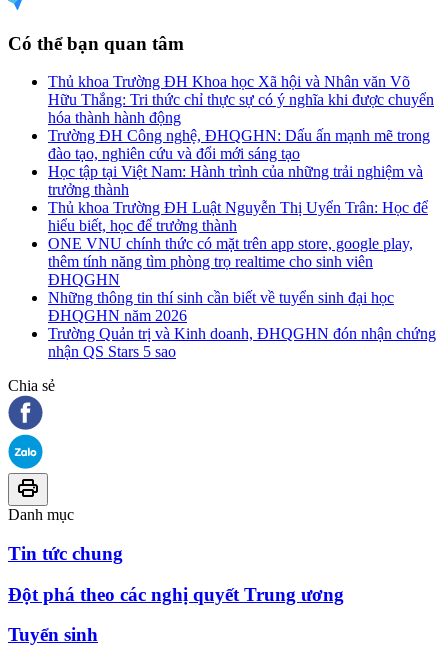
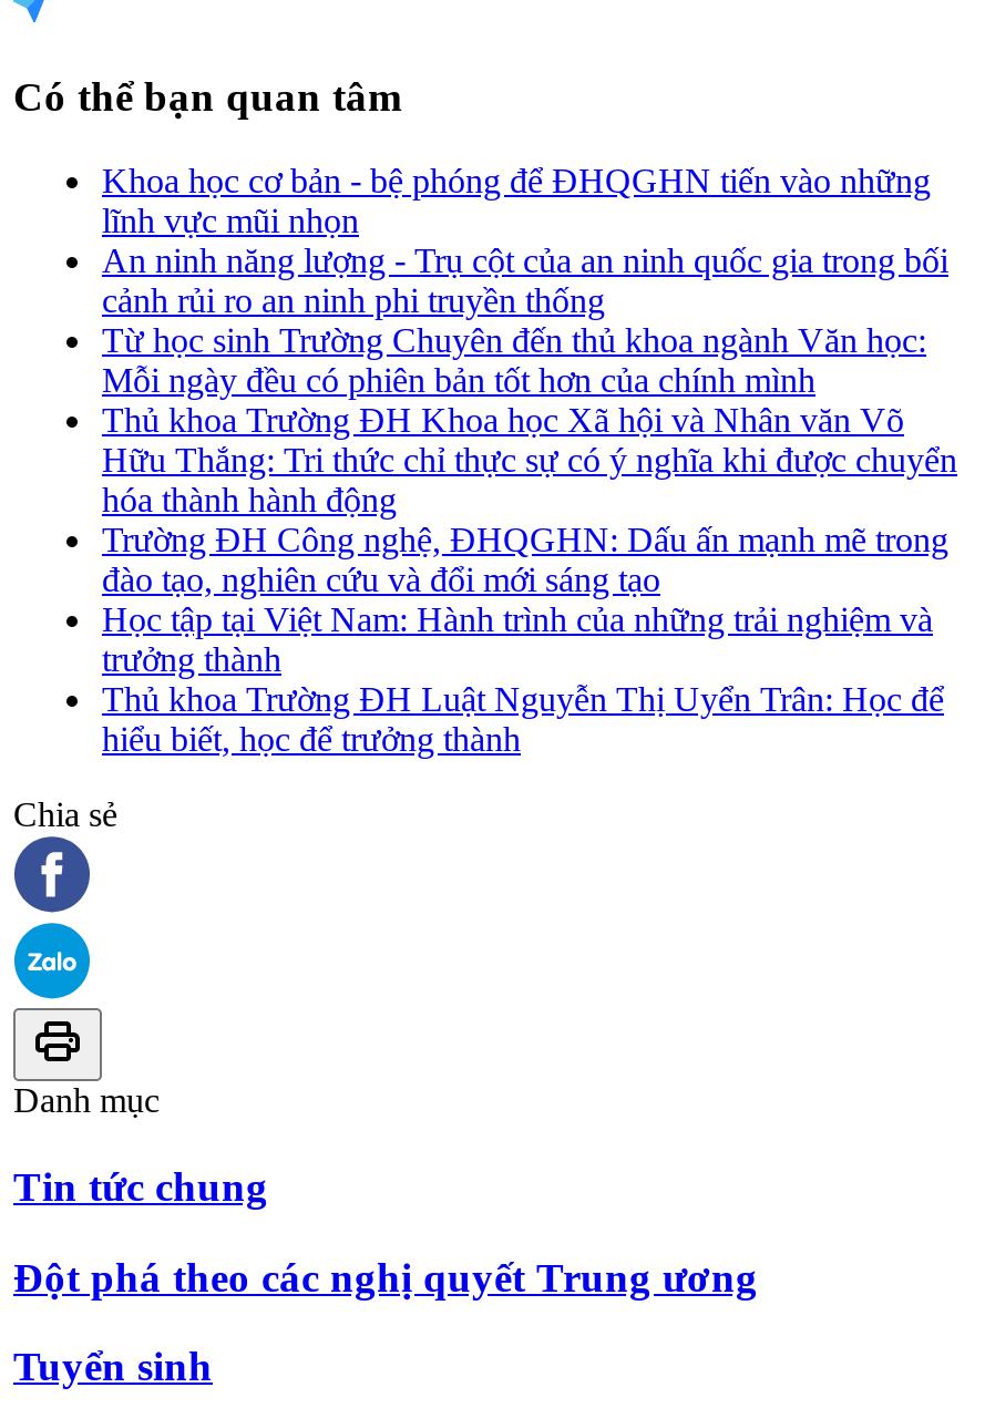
+ Khoa học cơ bản - bệ phóng để ĐHQGHN tiến vào những
+ lĩnh vực mũi nhọn
+ An ninh năng lượng - Trụ cột của an ninh quốc gia trong bối
+ cảnh rủi ro an ninh phi truyền thống
+ Từ học sinh Trường Chuyên đến thủ khoa ngành Văn học:
+ Mỗi ngày đều có phiên bản tốt hơn của chính mình

moved down: Thủ khoa Trường ĐH Khoa học Xã hội và Nhân văn Võ | Hữu Thắng: Tri thức chỉ thực sự có ý nghĩa khi được chuyển | hóa thành hành động | ... | Thủ khoa Trường ĐH Luật Nguyễn Thị Uyển Trân: Học để | hiểu biết, học để trưởng thành

- ONE VNU chính thức có mặt trên app store, google play,
- thêm tính năng tìm phòng trọ realtime cho sinh viên
- ĐHQGHN
- Những thông tin thí sinh cần biết về tuyển sinh đại học
- ĐHQGHN năm 2026
- Trường Quản trị và Kinh doanh, ĐHQGHN đón nhận chứng
- nhận QS Stars 5 sao
